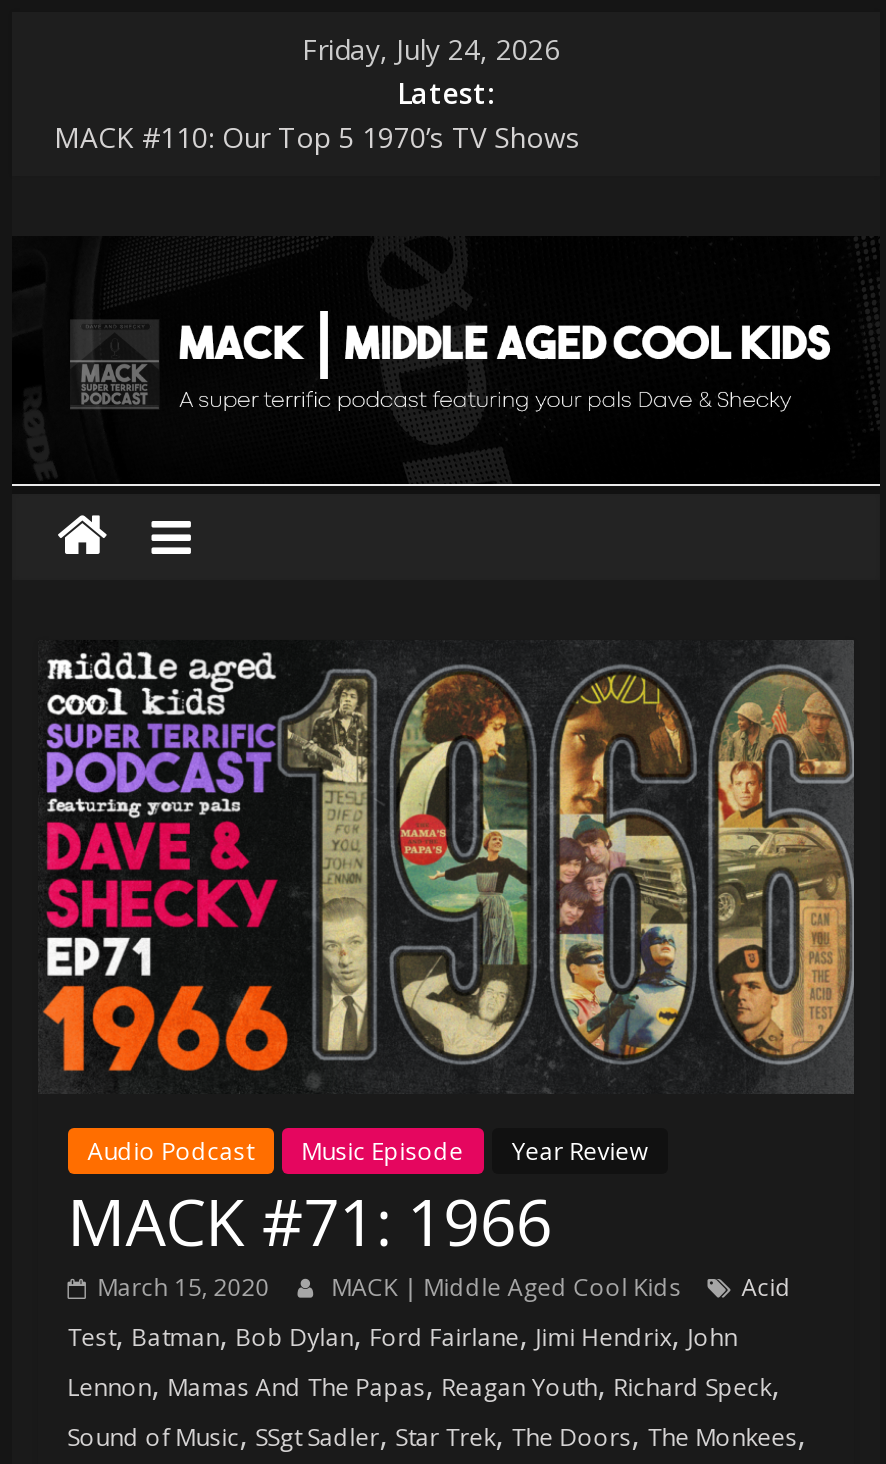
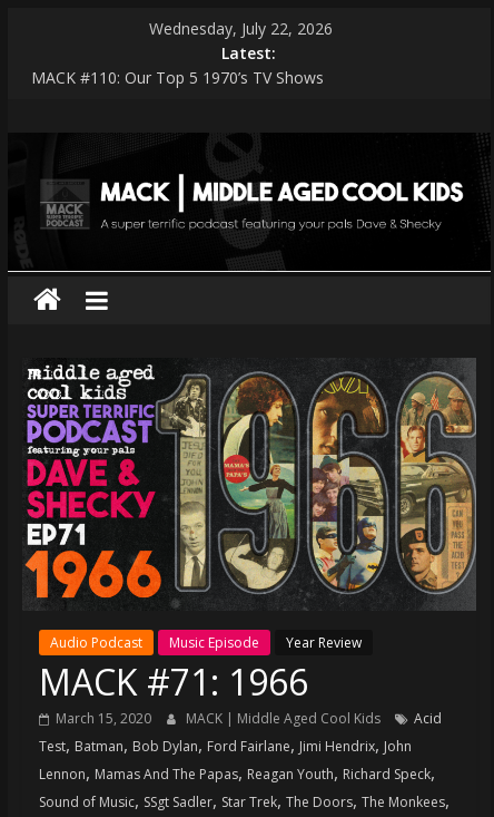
- Friday, July 24, 2026
+ Wednesday, July 22, 2026
